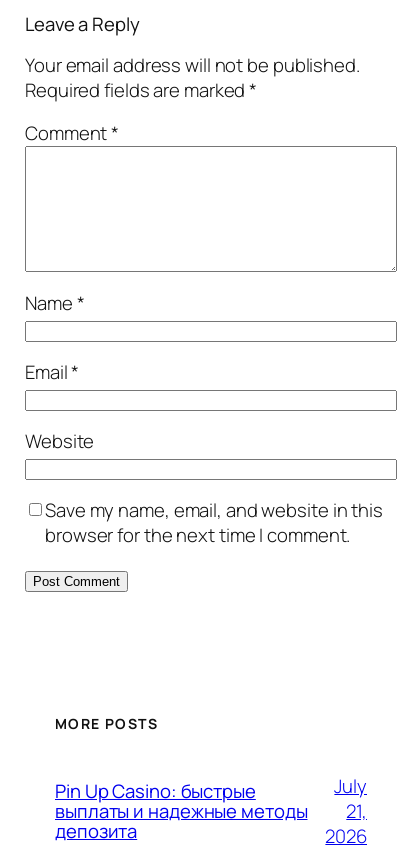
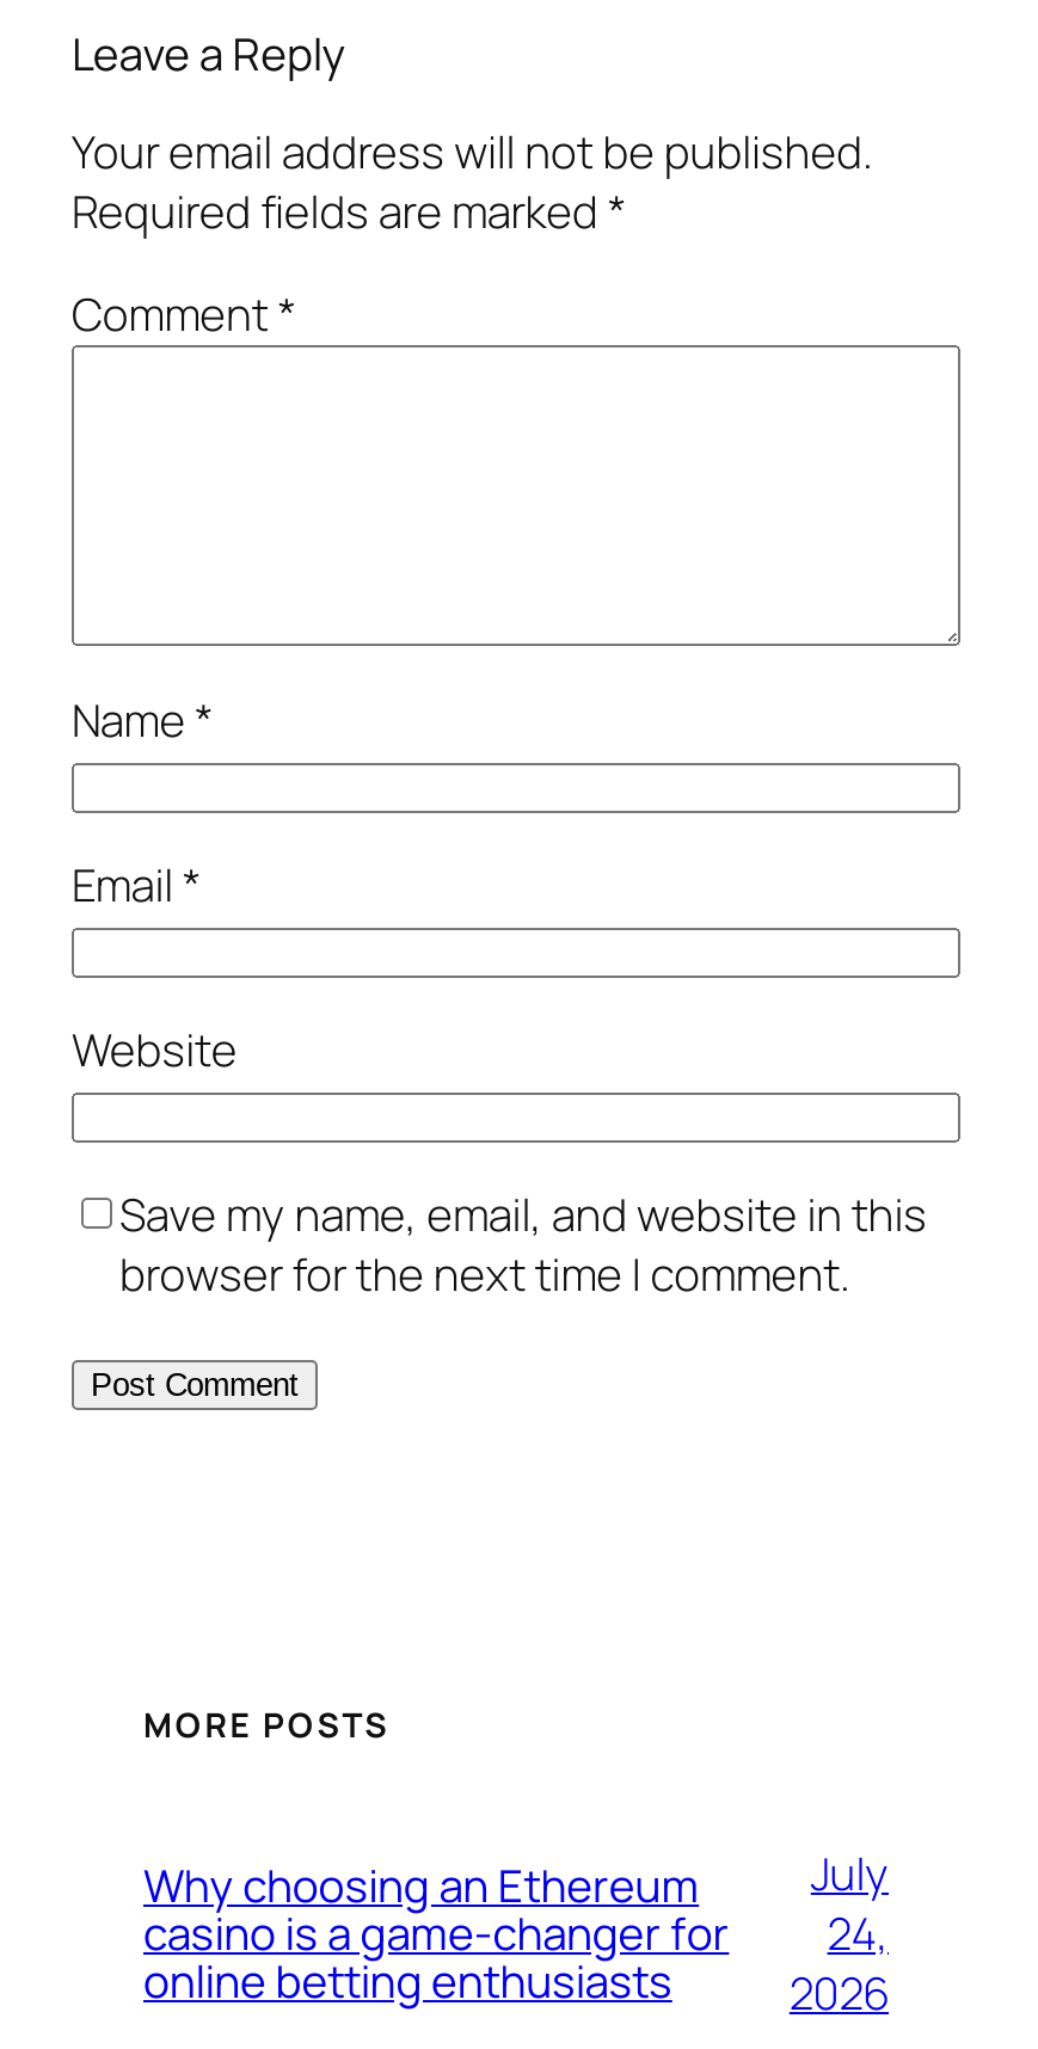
- Pin Up Casino: быстрые
- выплаты и надежные методы
- депозита
+ Why choosing an Ethereum
+ casino is a game-changer for
+ online betting enthusiasts

- 21,
+ 24,
